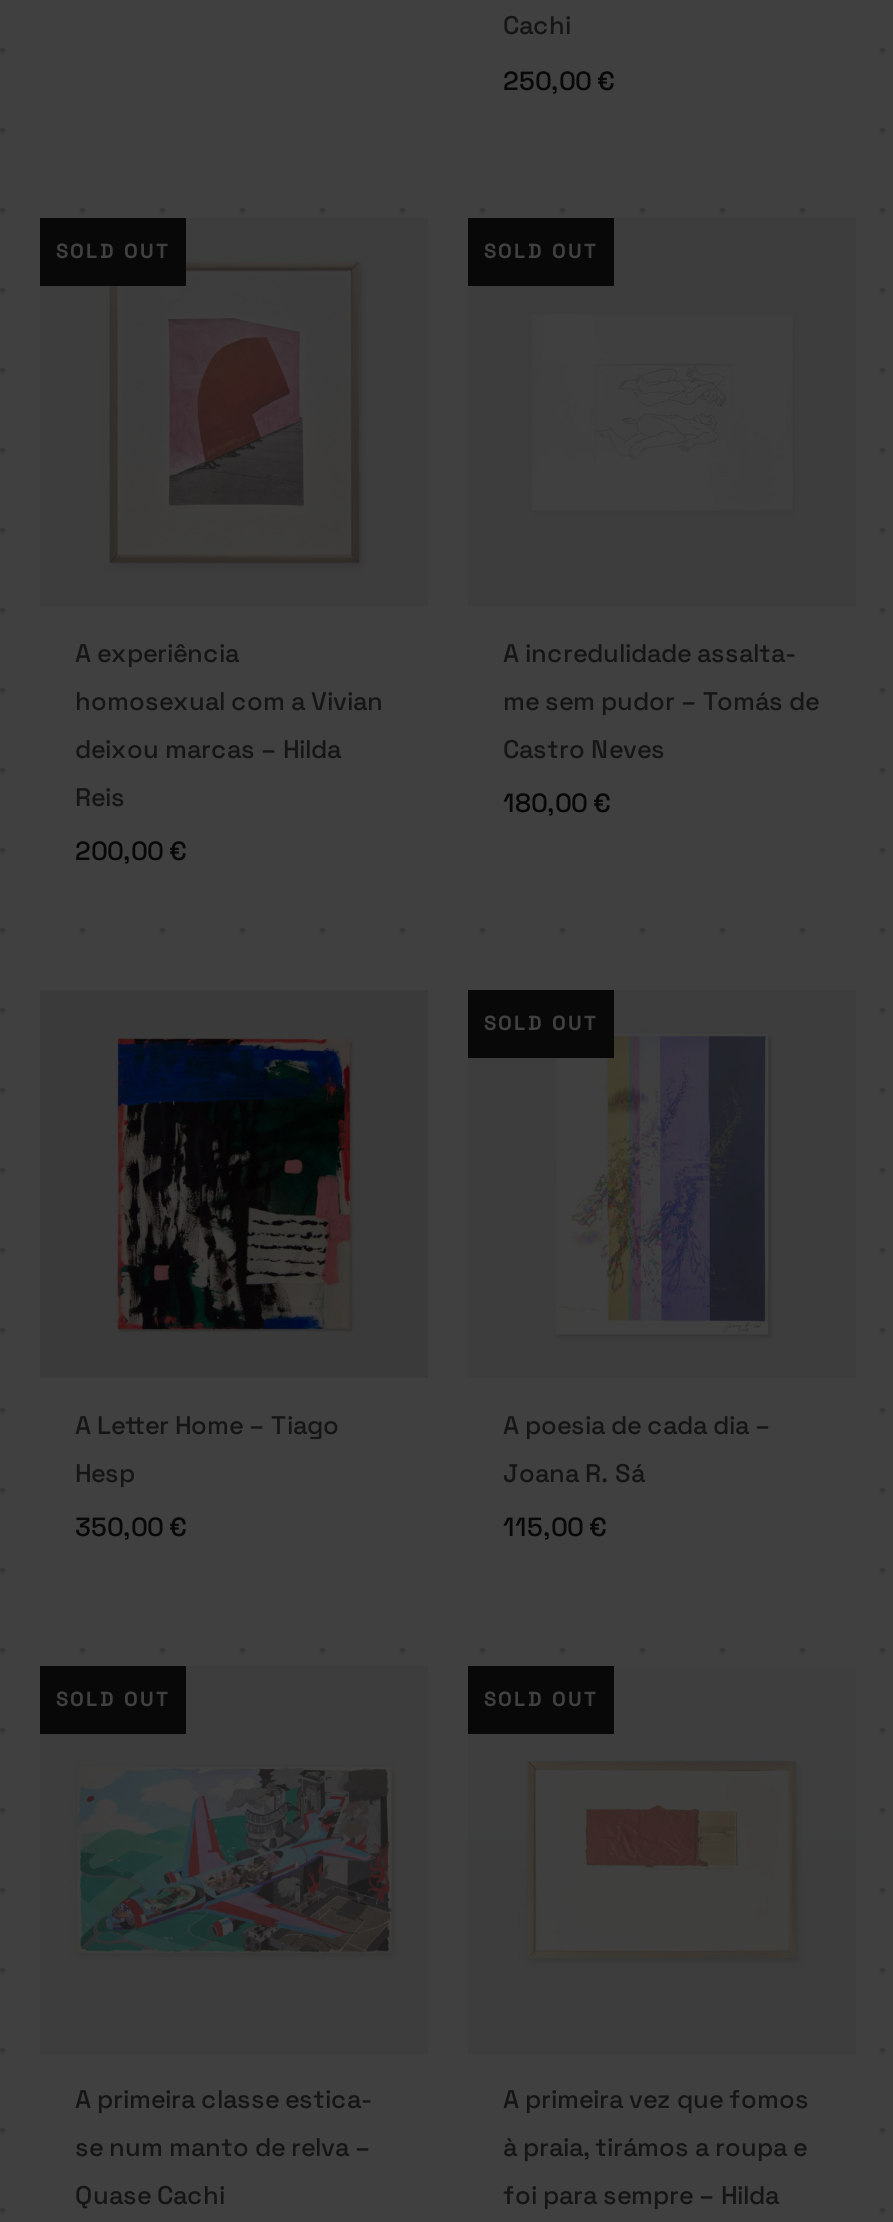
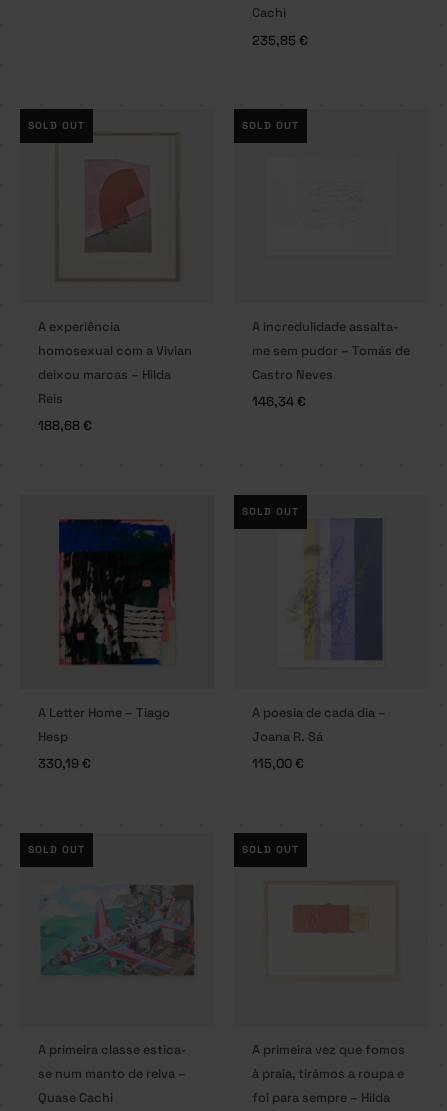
- 250,00 €
+ 235,85 €

- 180,00 €
+ 146,34 €

- 200,00 €
+ 188,68 €

- 350,00 €
+ 330,19 €
